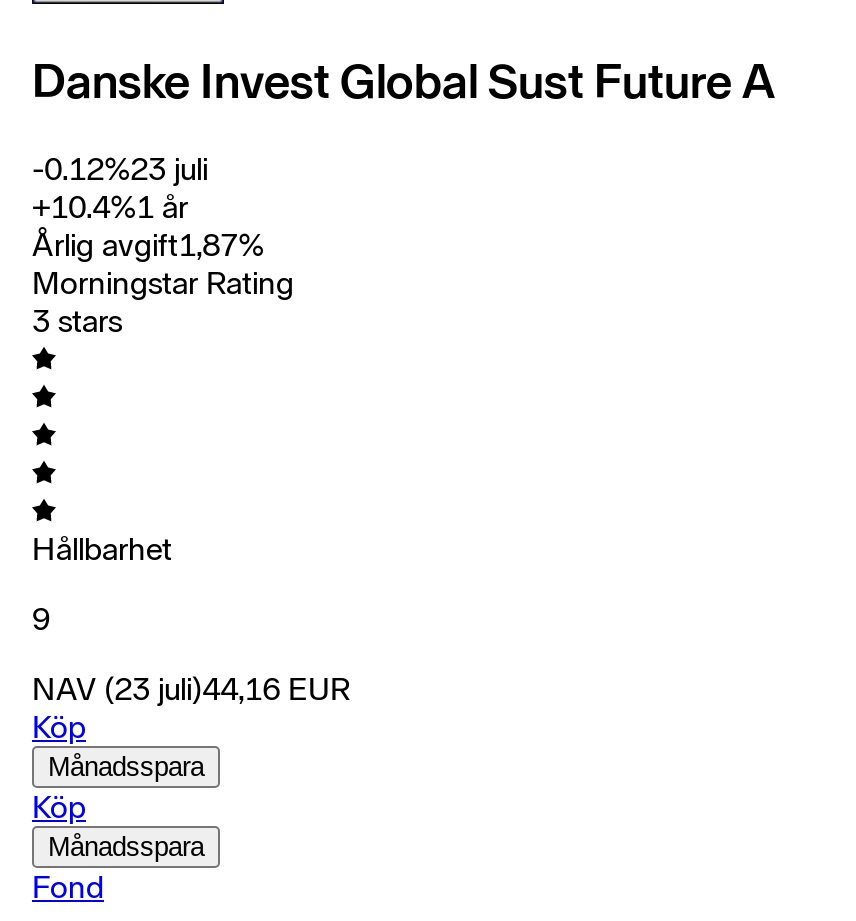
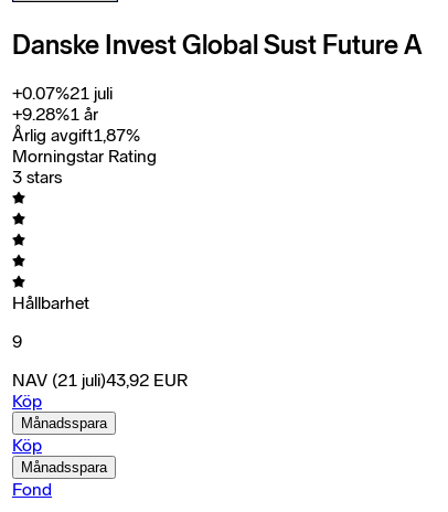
- -0.12%23 juli
- +10.4%1 år
+ +0.07%21 juli
+ +9.28%1 år

- NAV (23 juli)44,16 EUR
+ NAV (21 juli)43,92 EUR
